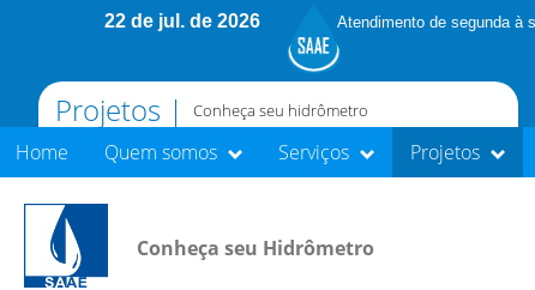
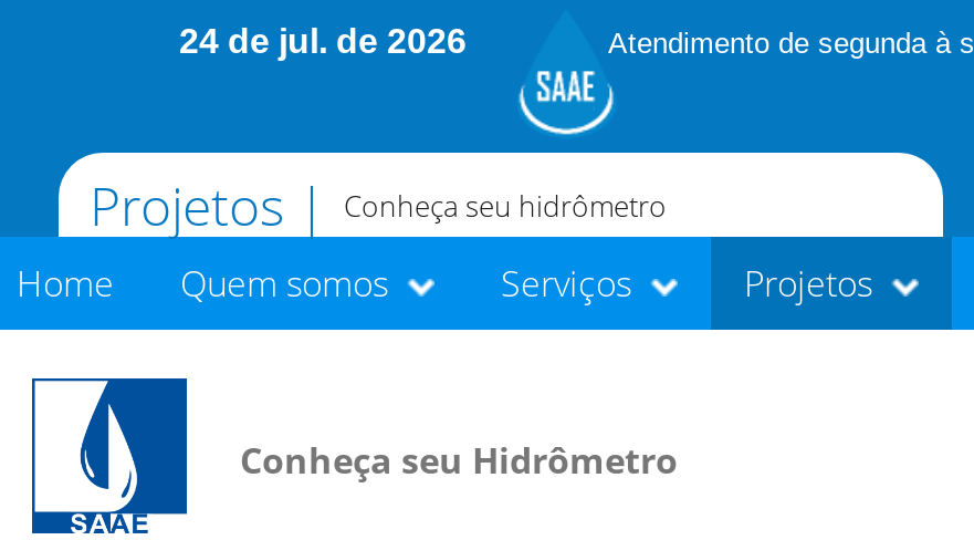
- 22 de jul. de 2026
+ 24 de jul. de 2026
